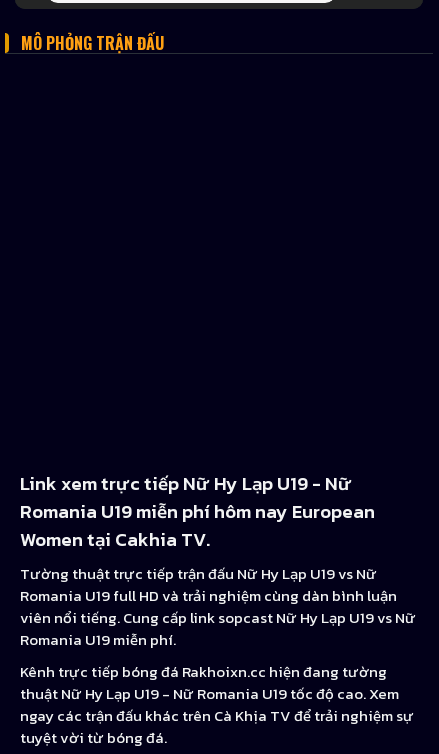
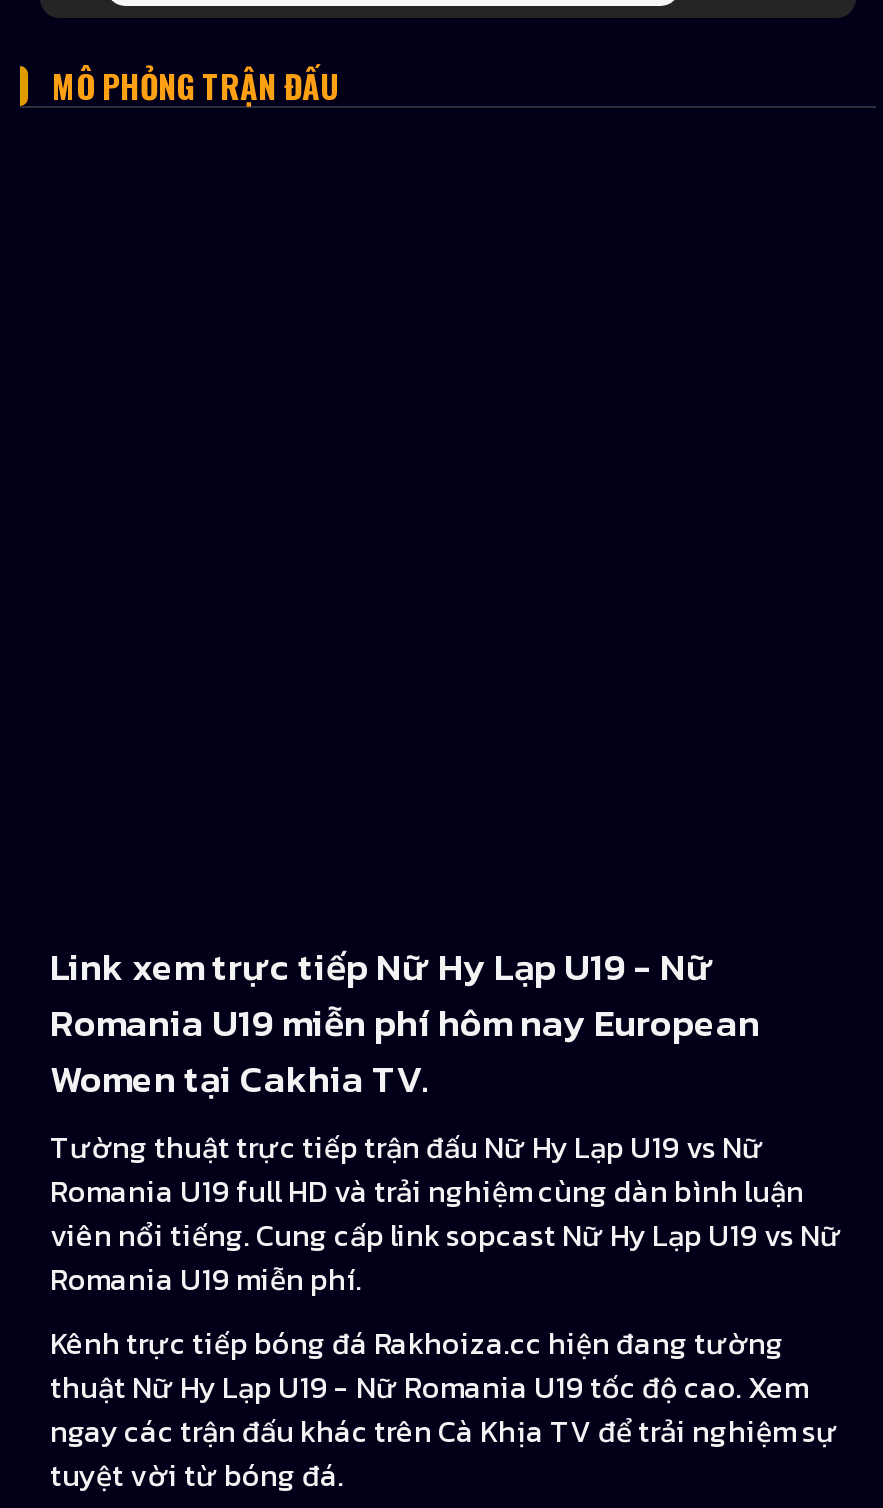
- Kênh trực tiếp bóng đá Rakhoixn.cc hiện đang tường
+ Kênh trực tiếp bóng đá Rakhoiza.cc hiện đang tường
